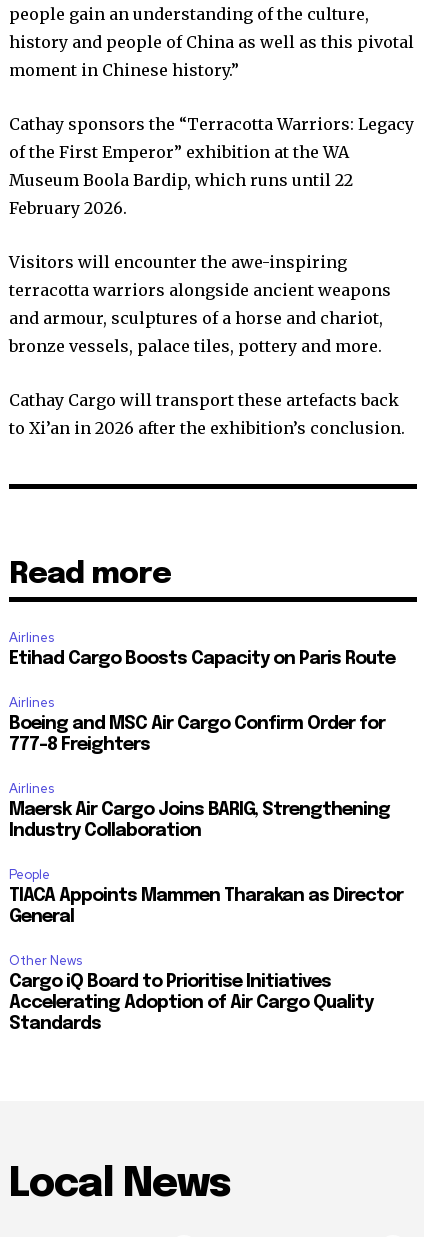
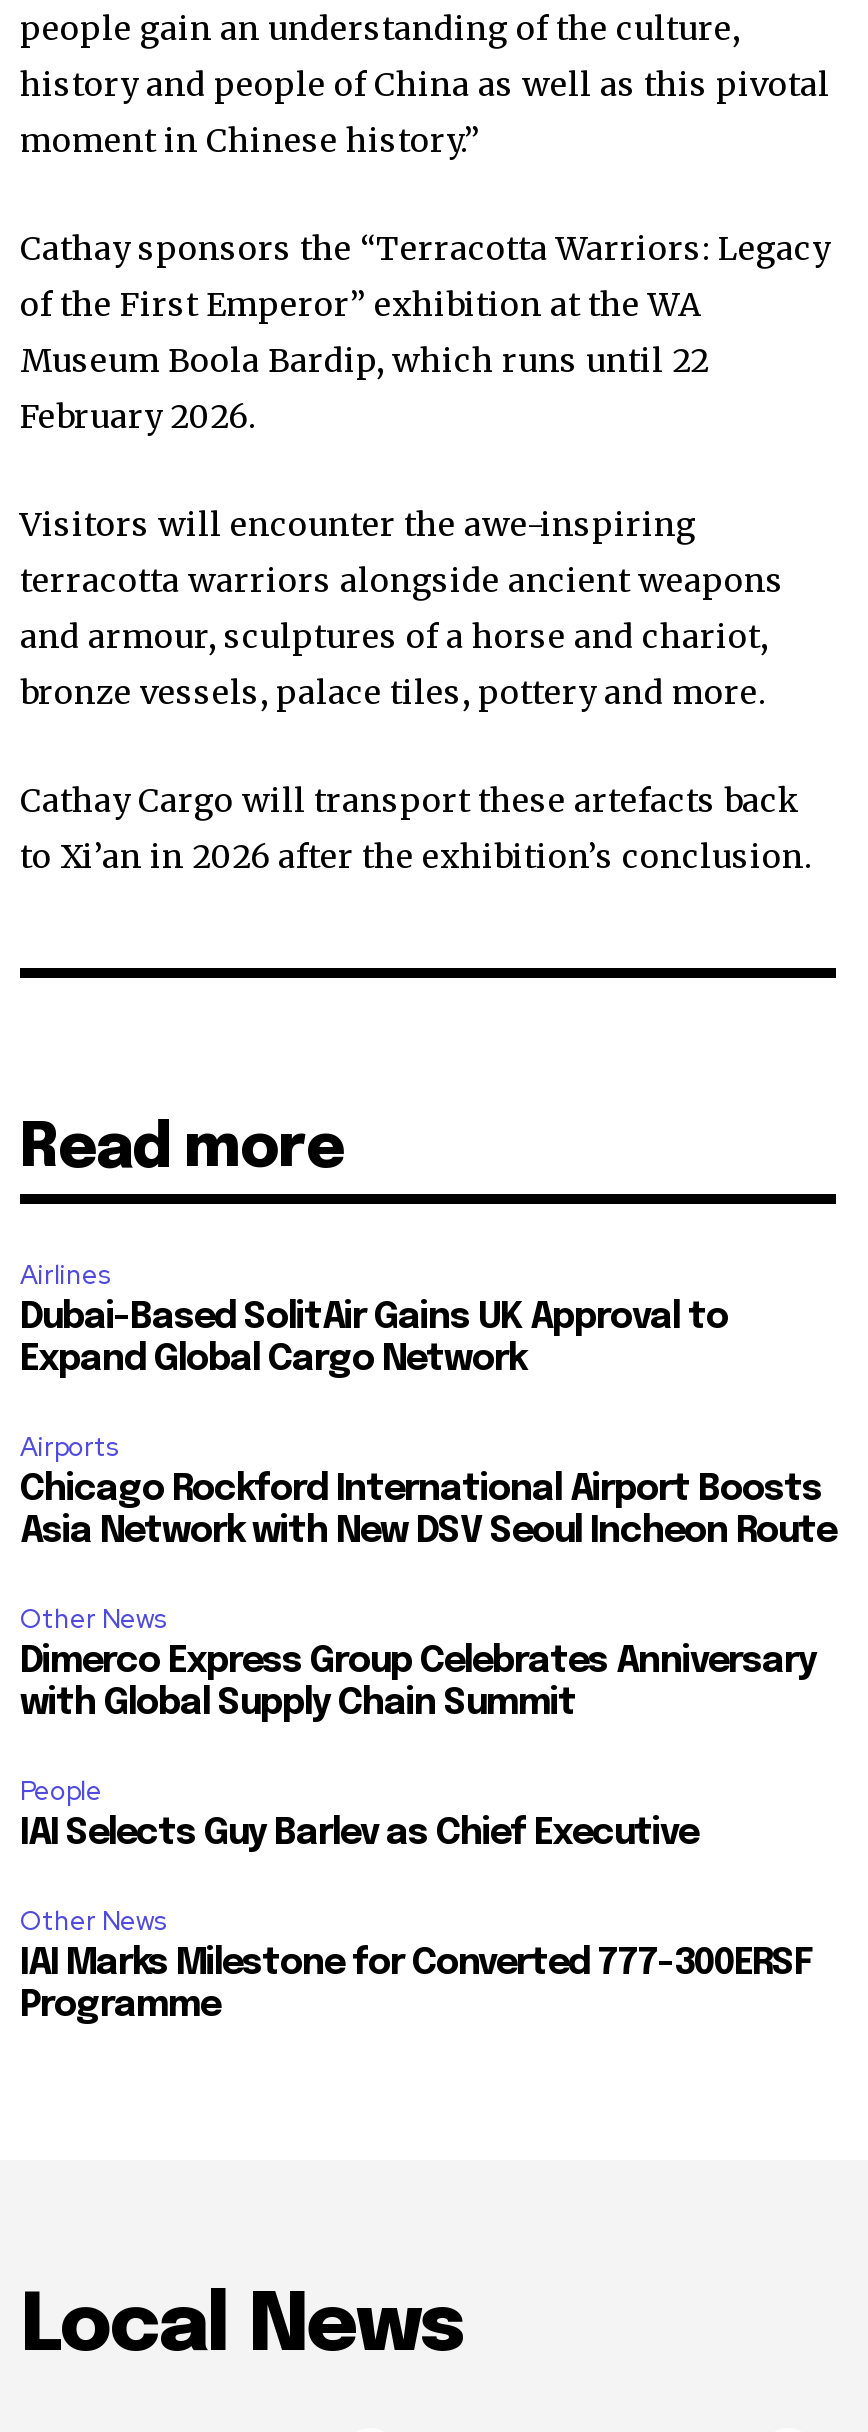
- Etihad Cargo Boosts Capacity on Paris Route
+ Dubai-Based SolitAir Gains UK Approval to
+ Expand Global Cargo Network

- Airlines
- Boeing and MSC Air Cargo Confirm Order for
- 777-8 Freighters
+ Airports
+ Chicago Rockford International Airport Boosts
+ Asia Network with New DSV Seoul Incheon Route

- Airlines
- Maersk Air Cargo Joins BARIG, Strengthening
- Industry Collaboration
+ Other News
+ Dimerco Express Group Celebrates Anniversary
+ with Global Supply Chain Summit

moved down: People

- TIACA Appoints Mammen Tharakan as Director
- General
+ IAI Selects Guy Barlev as Chief Executive

- Cargo iQ Board to Prioritise Initiatives
- Accelerating Adoption of Air Cargo Quality
- Standards
+ IAI Marks Milestone for Converted 777-300ERSF
+ Programme
